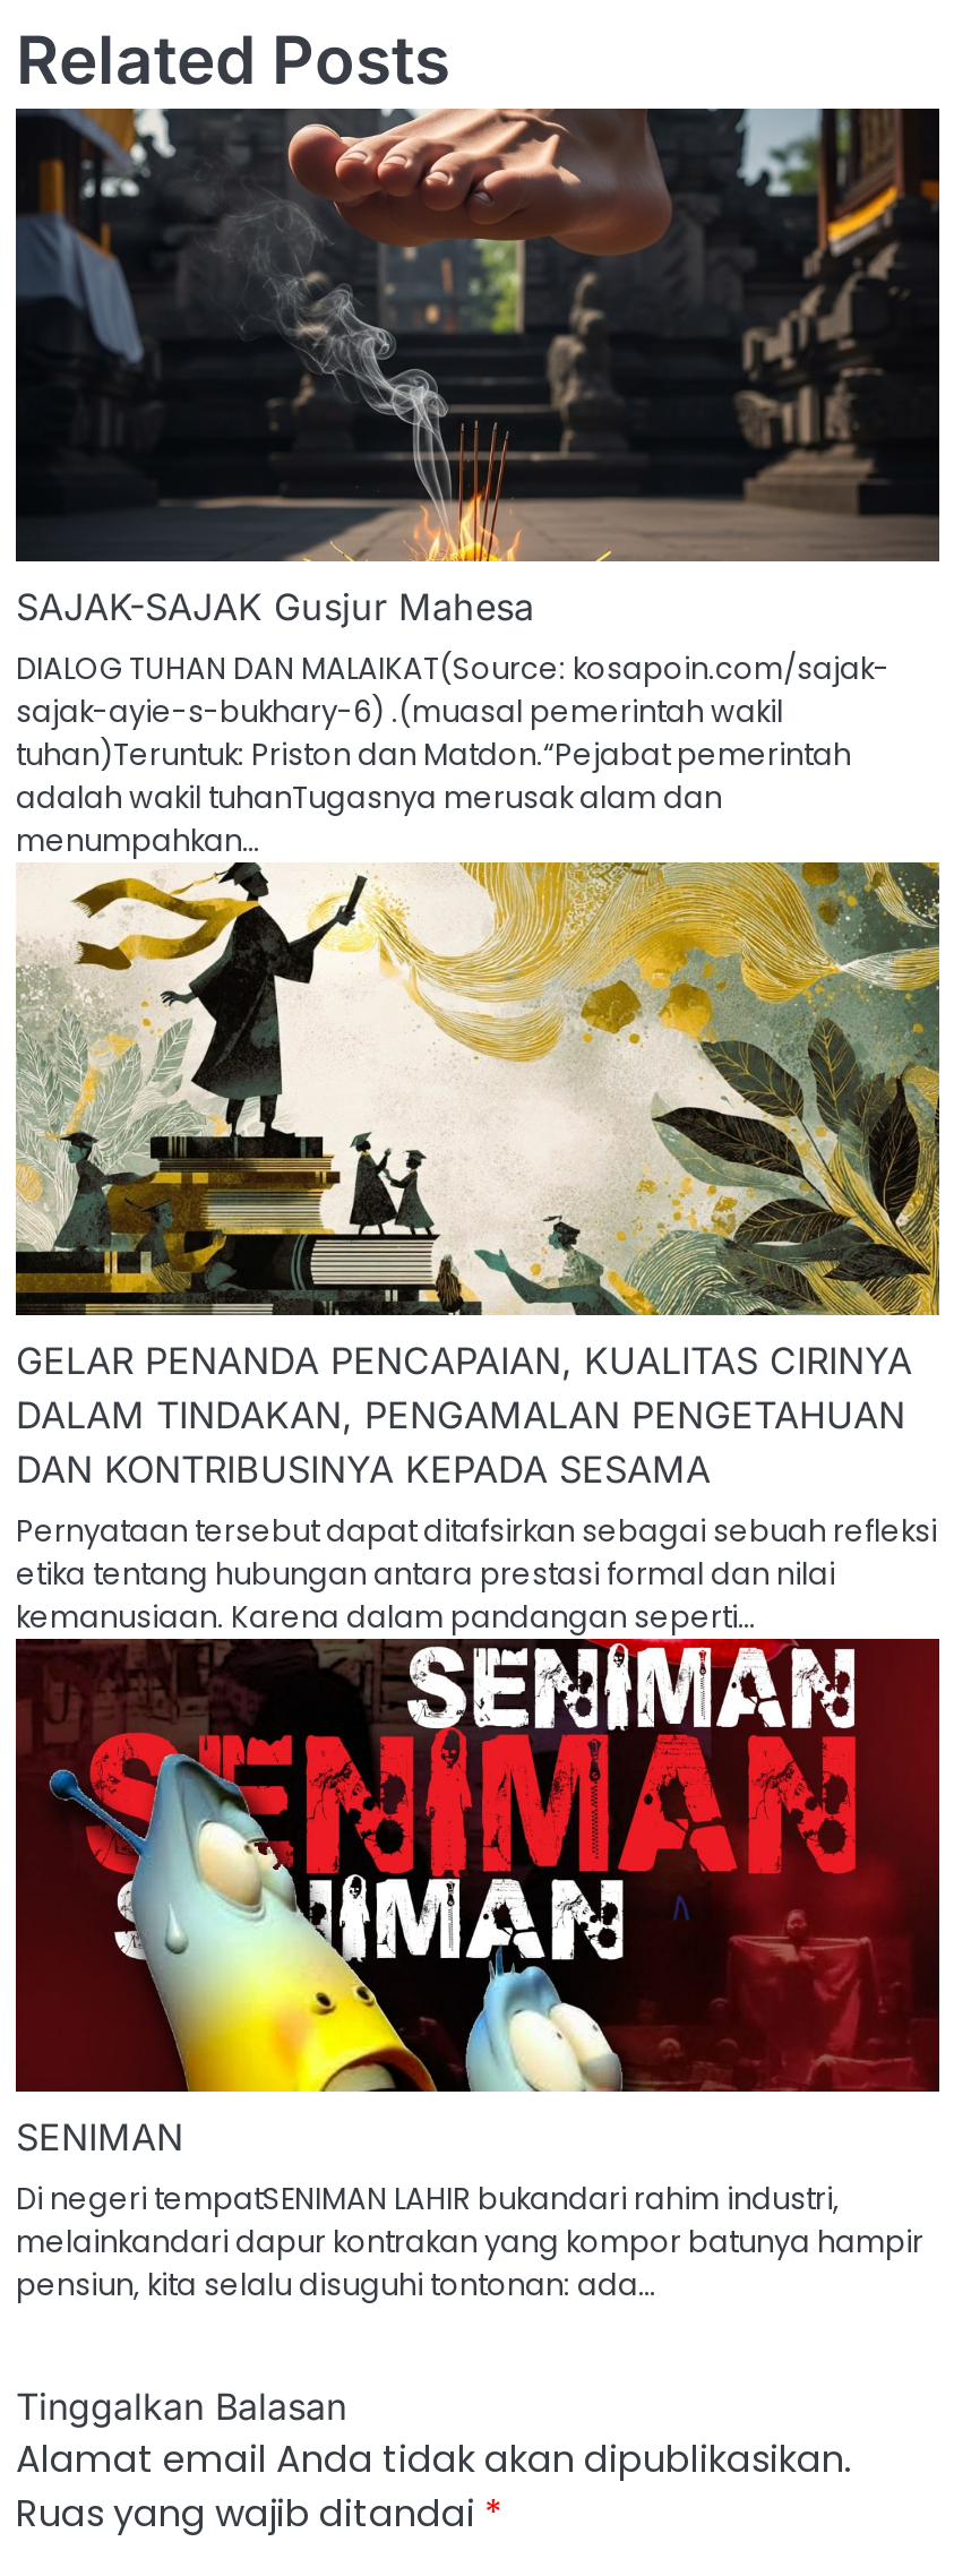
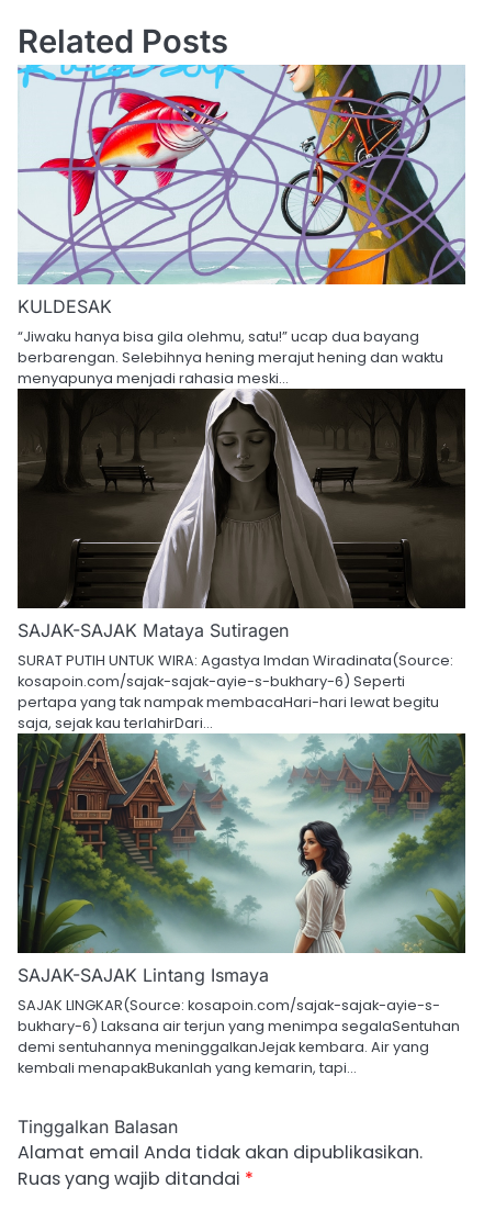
- [image]
- SAJAK-SAJAK Gusjur Mahesa
- DIALOG TUHAN DAN MALAIKAT(Source: kosapoin.com/sajak-
- sajak-ayie-s-bukhary-6) .(muasal pemerintah wakil
- tuhan)Teruntuk: Priston dan Matdon.“Pejabat pemerintah
- adalah wakil tuhanTugasnya merusak alam dan
- menumpahkan…
+ [image]
+ KULDESAK
+ “Jiwaku hanya bisa gila olehmu, satu!” ucap dua bayang
+ berbarengan. Selebihnya hening merajut hening dan waktu
+ menyapunya menjadi rahasia meski…

- [image]
- GELAR PENANDA PENCAPAIAN, KUALITAS CIRINYA
- DALAM TINDAKAN, PENGAMALAN PENGETAHUAN
- DAN KONTRIBUSINYA KEPADA SESAMA
- Pernyataan tersebut dapat ditafsirkan sebagai sebuah refleksi
- etika tentang hubungan antara prestasi formal dan nilai
- kemanusiaan. Karena dalam pandangan seperti…
+ [image]
+ SAJAK-SAJAK Mataya Sutiragen
+ SURAT PUTIH UNTUK WIRA: Agastya Imdan Wiradinata(Source:
+ kosapoin.com/sajak-sajak-ayie-s-bukhary-6) Seperti
+ pertapa yang tak nampak membacaHari-hari lewat begitu
+ saja, sejak kau terlahirDari…

- [image]
- SENIMAN
- Di negeri tempatSENIMAN LAHIR bukandari rahim industri,
- melainkandari dapur kontrakan yang kompor batunya hampir
- pensiun, kita selalu disuguhi tontonan: ada…
+ [image]
+ SAJAK-SAJAK Lintang Ismaya
+ SAJAK LINGKAR(Source: kosapoin.com/sajak-sajak-ayie-s-
+ bukhary-6) Laksana air terjun yang menimpa segalaSentuhan
+ demi sentuhannya meninggalkanJejak kembara. Air yang
+ kembali menapakBukanlah yang kemarin, tapi…
